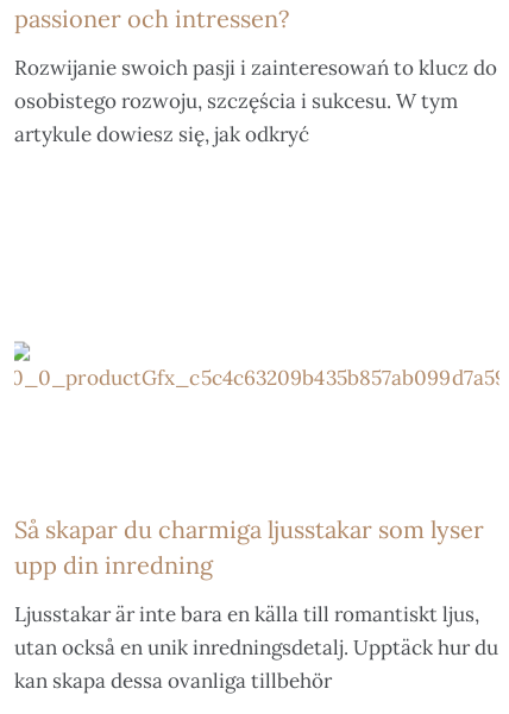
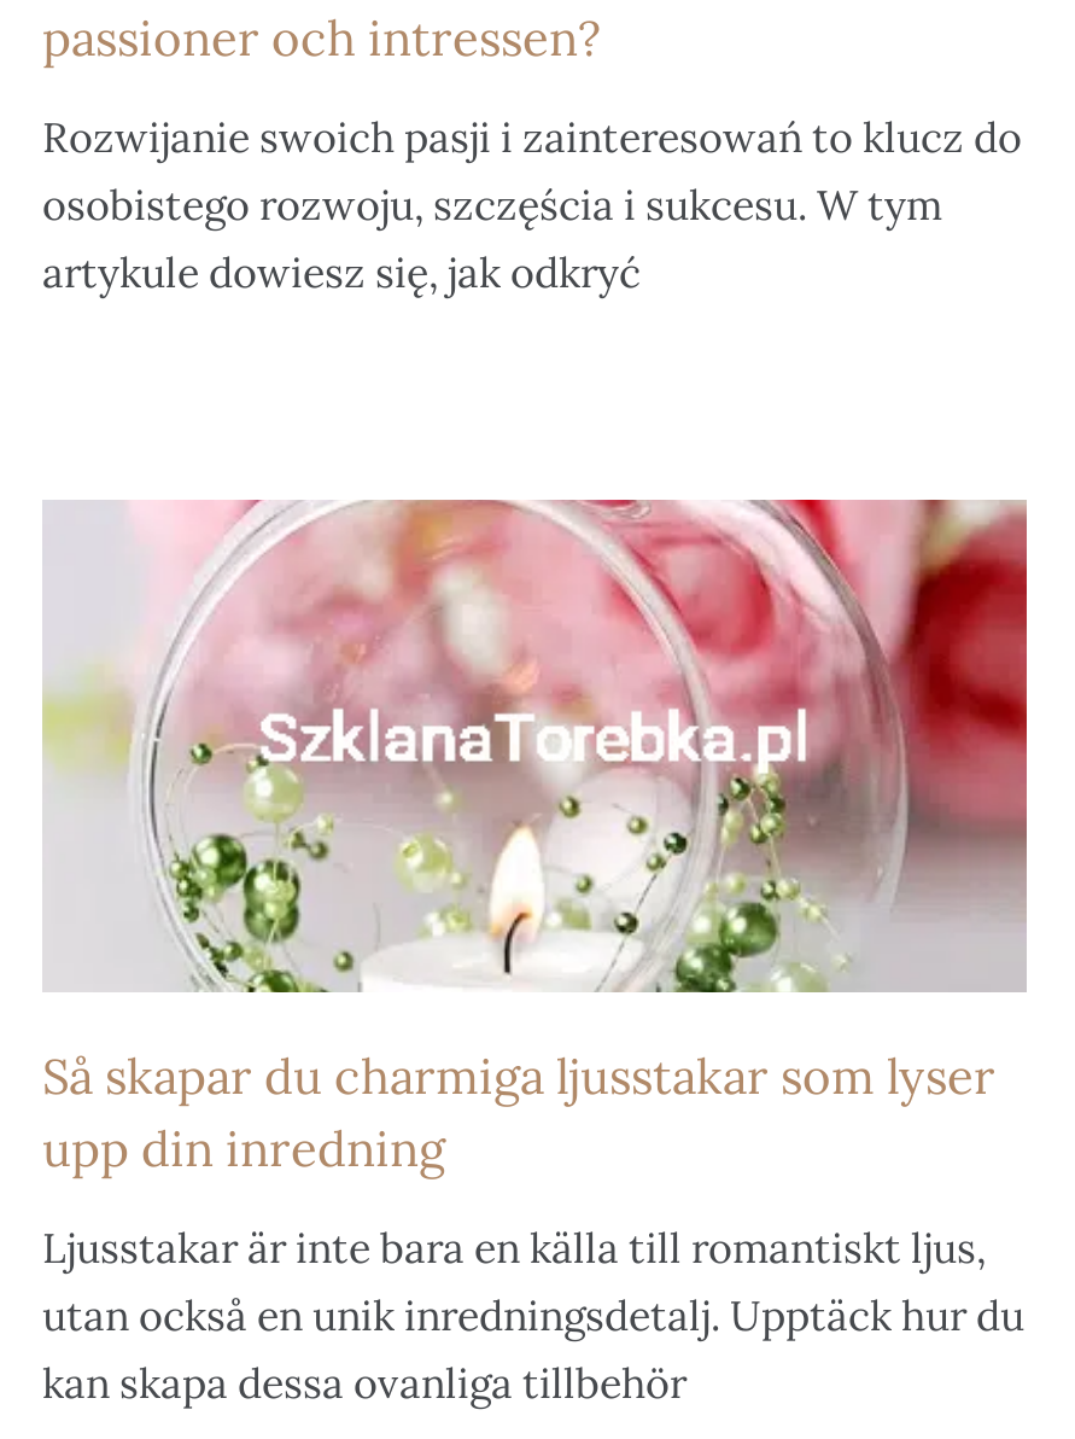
+ [image]
